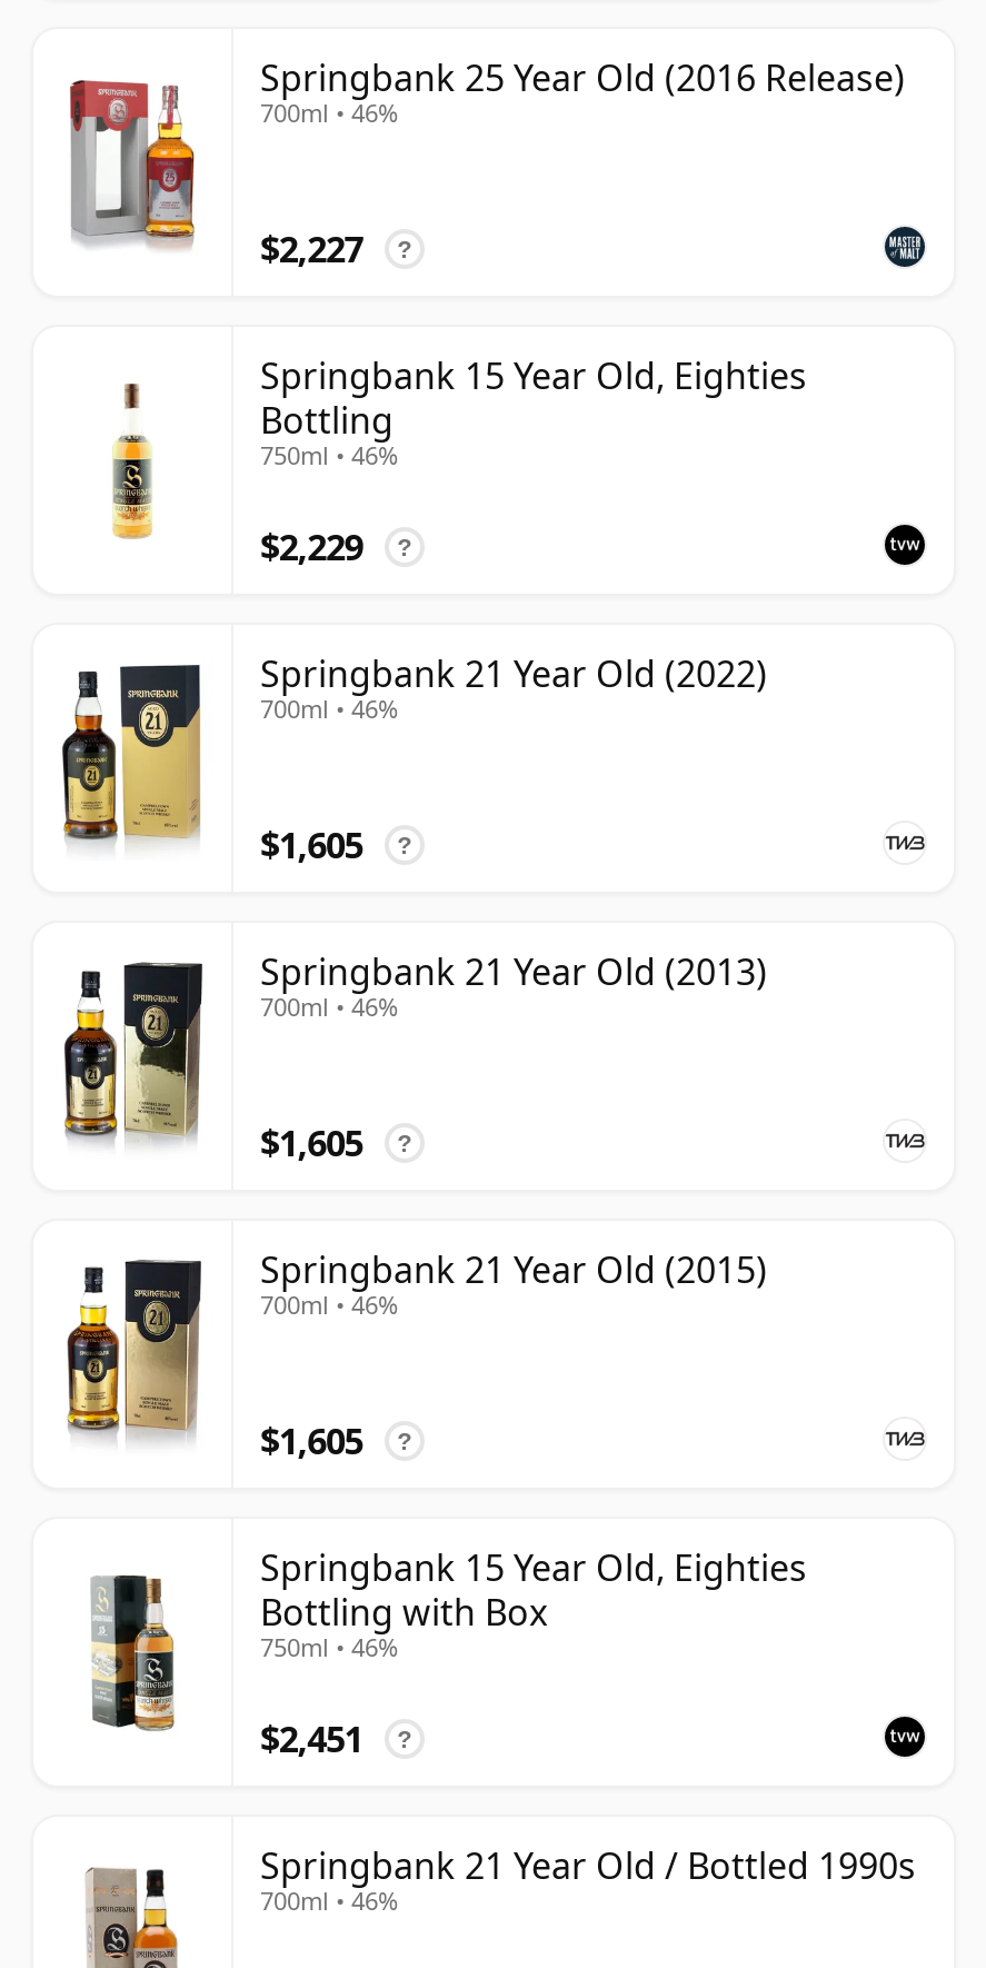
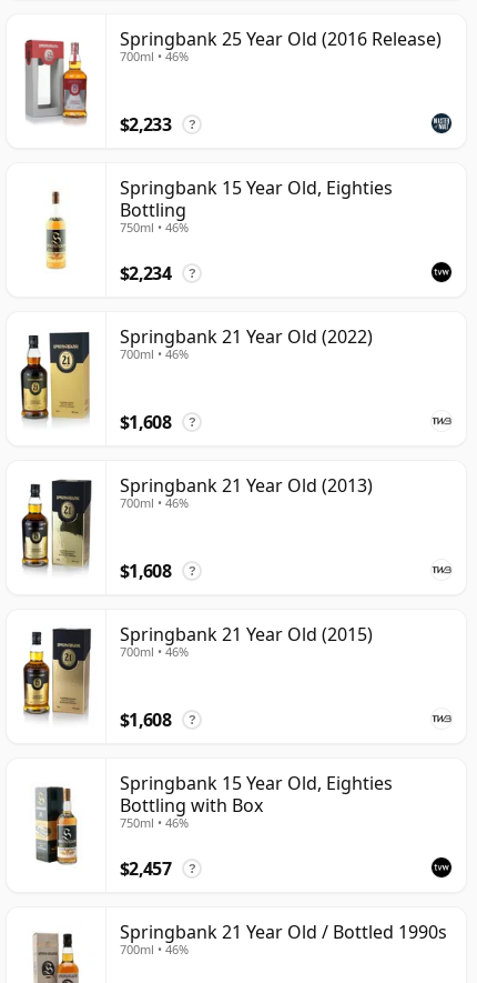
- $2,227
+ $2,233

- $2,229
+ $2,234

- $1,605
+ $1,608

- $1,605
+ $1,608

- $1,605
+ $1,608

- $2,451
+ $2,457
